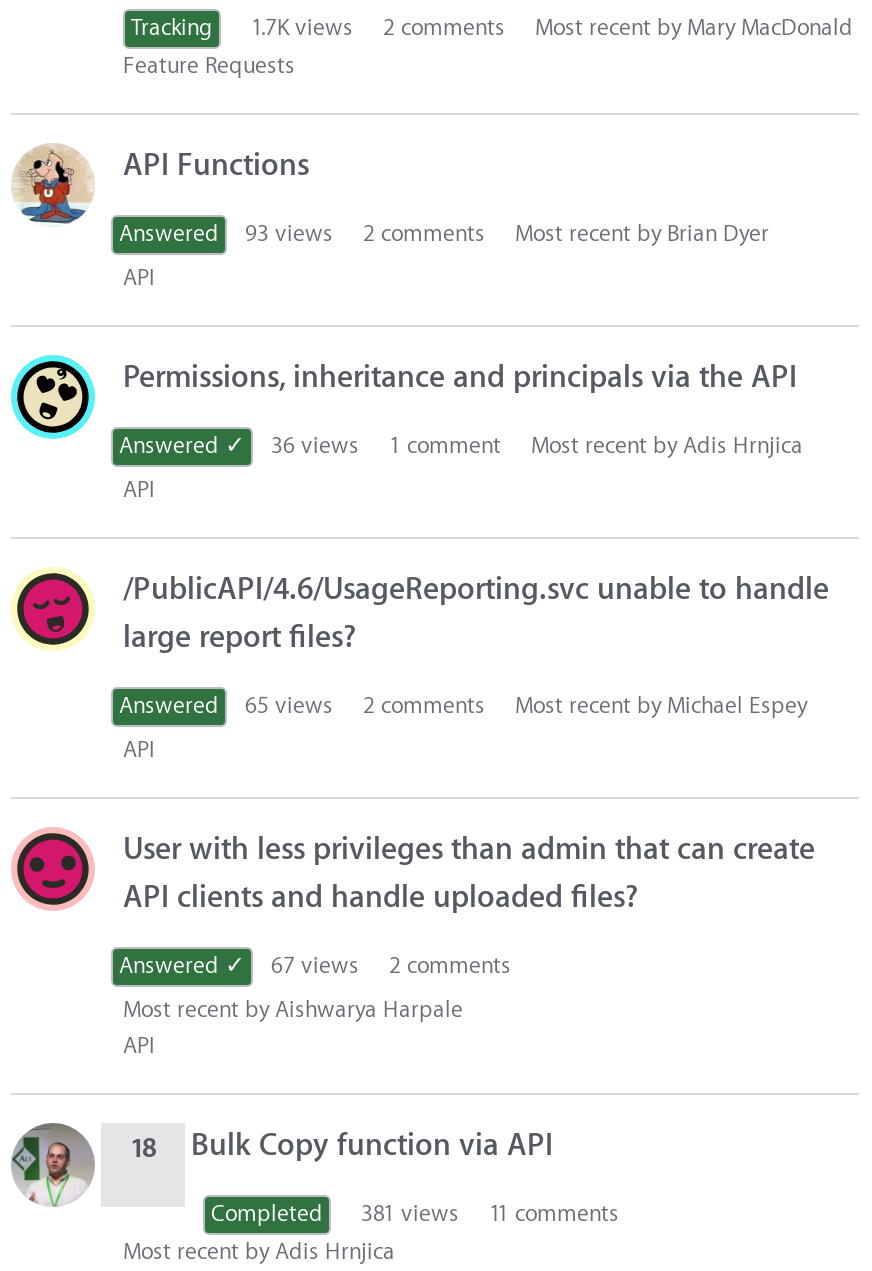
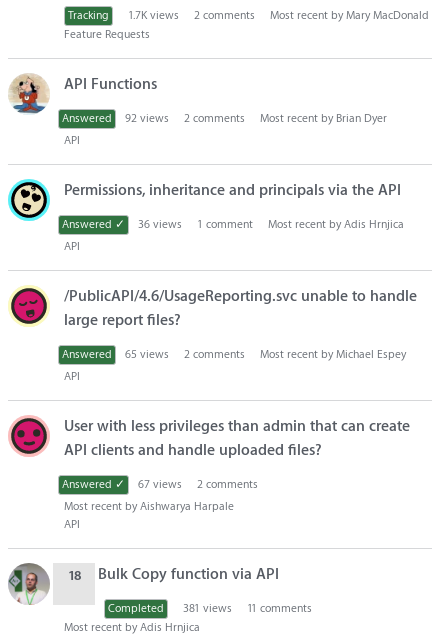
- Answered 93 views 2 comments Most recent by Brian Dyer
+ Answered 92 views 2 comments Most recent by Brian Dyer
